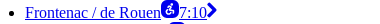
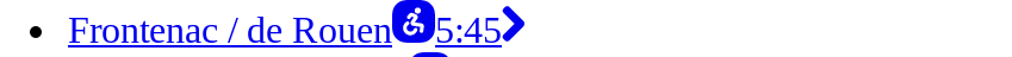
- Frontenac / de Rouen 7:10
+ Frontenac / de Rouen 5:45
